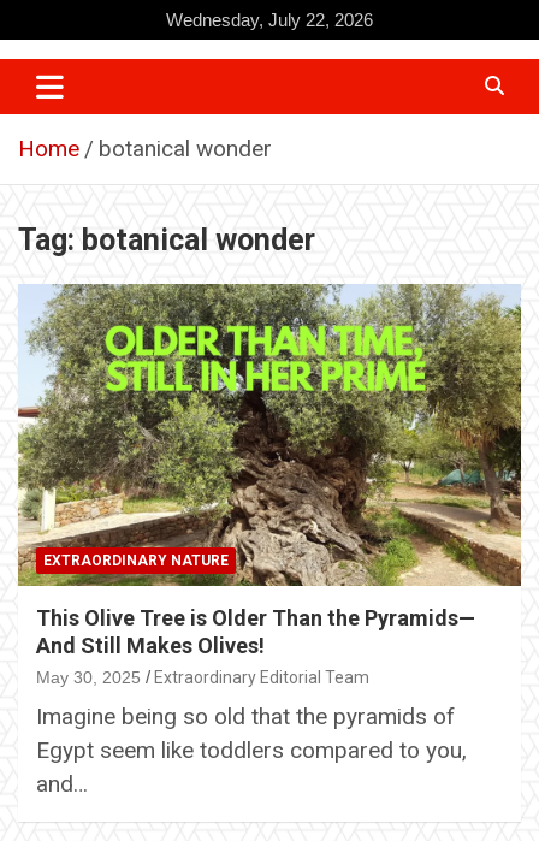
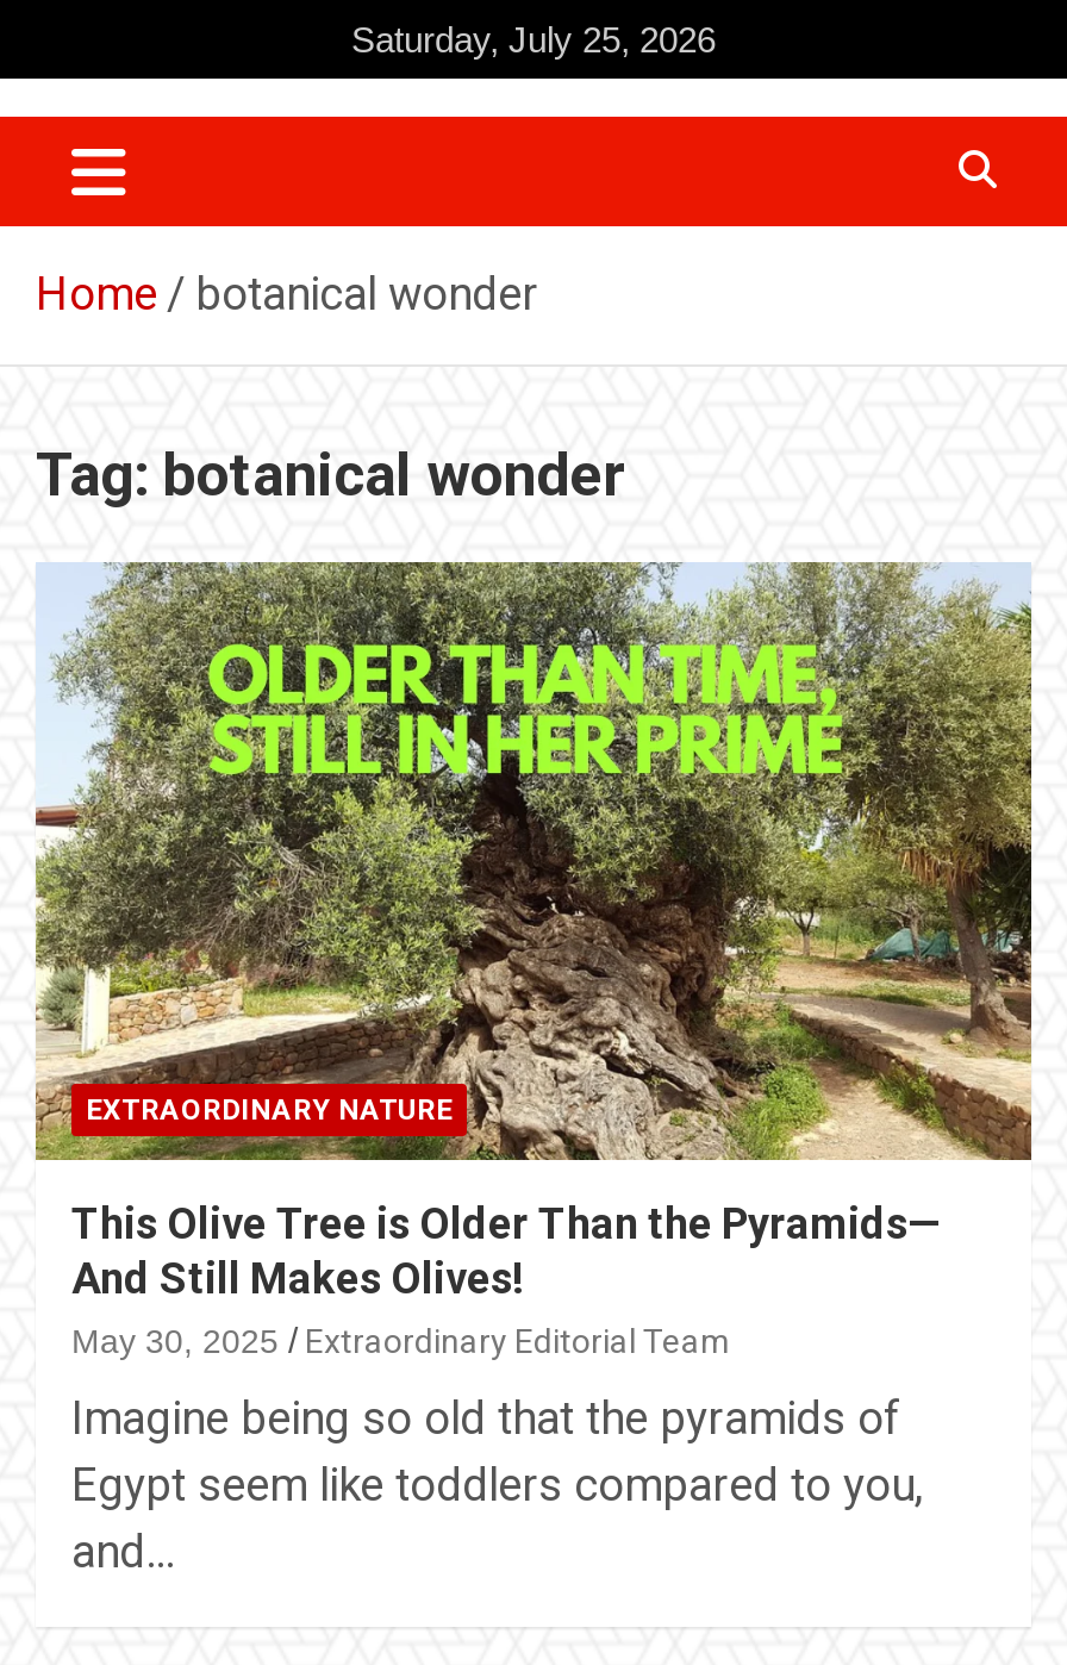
- Wednesday, July 22, 2026
+ Saturday, July 25, 2026
